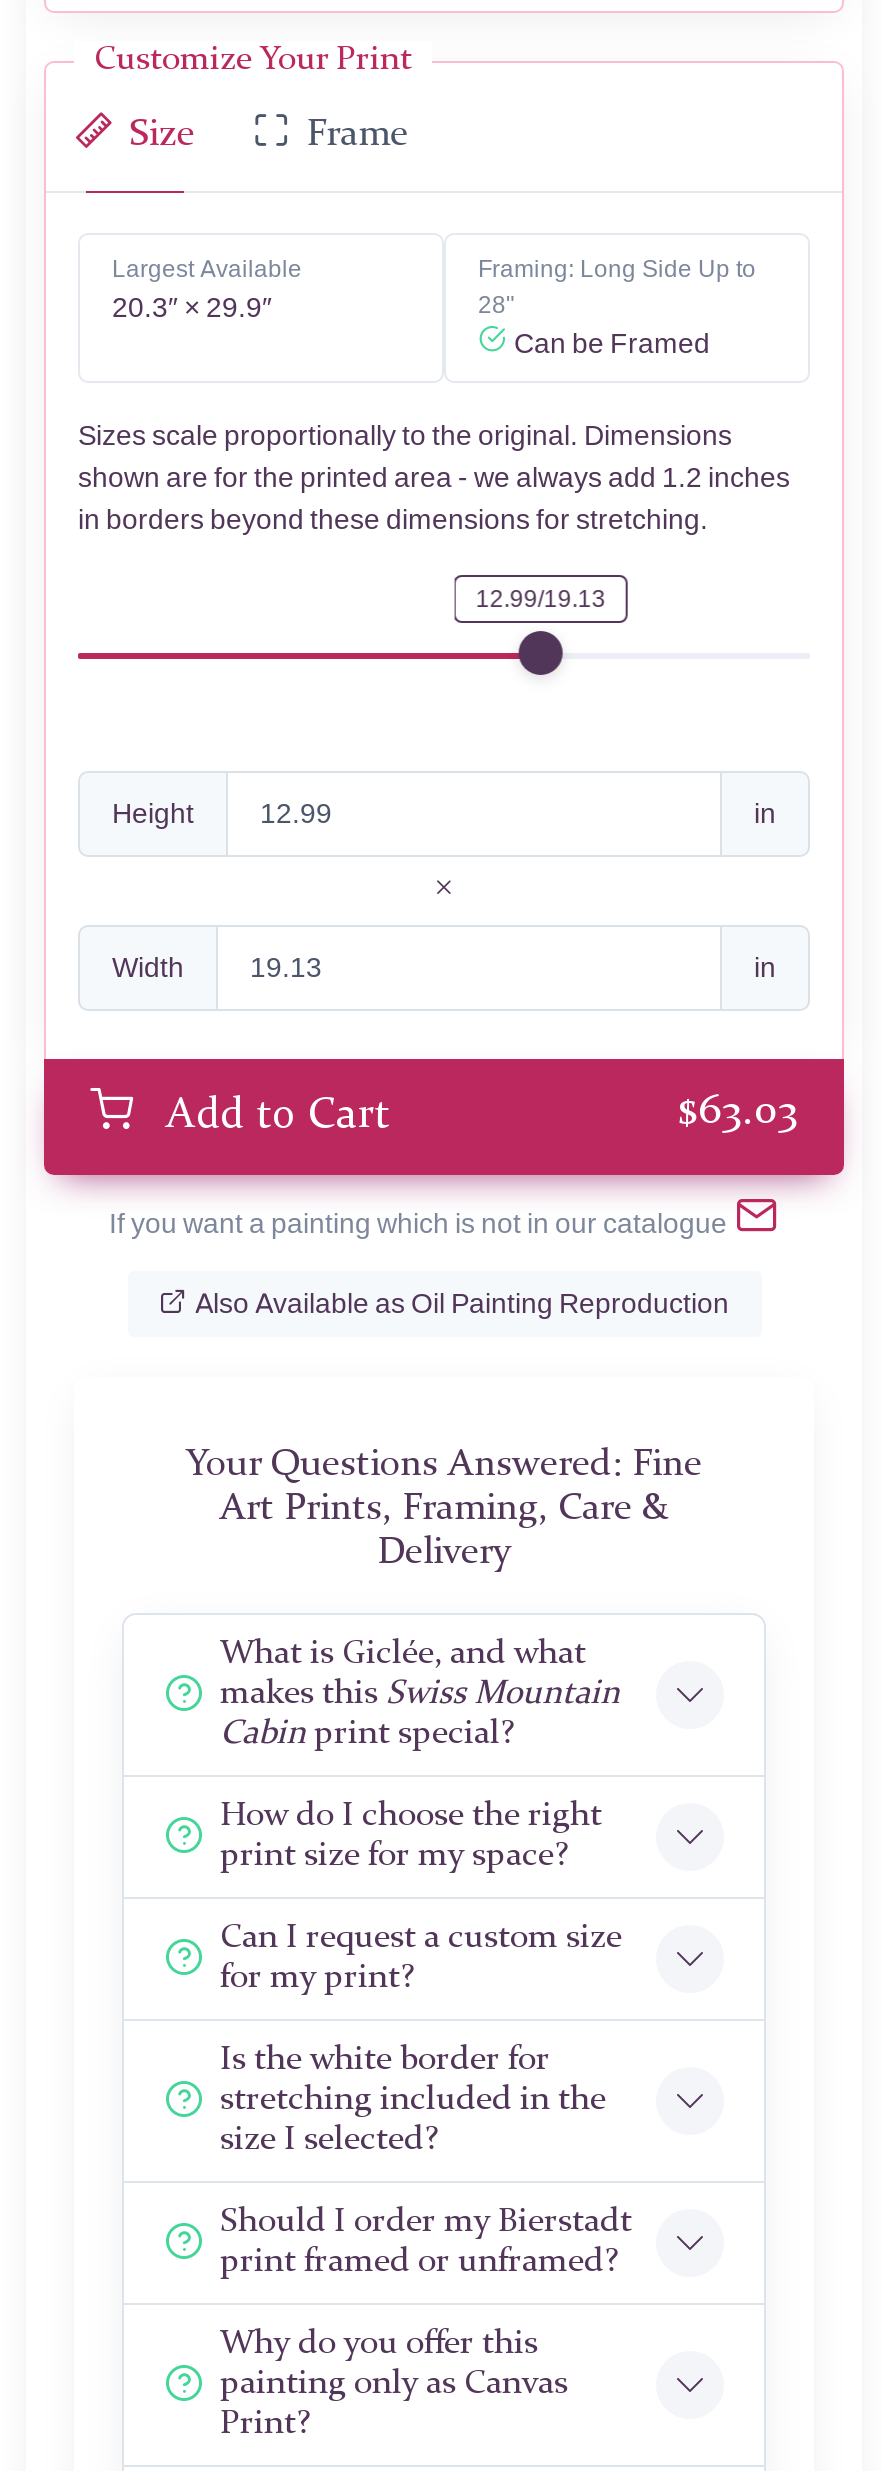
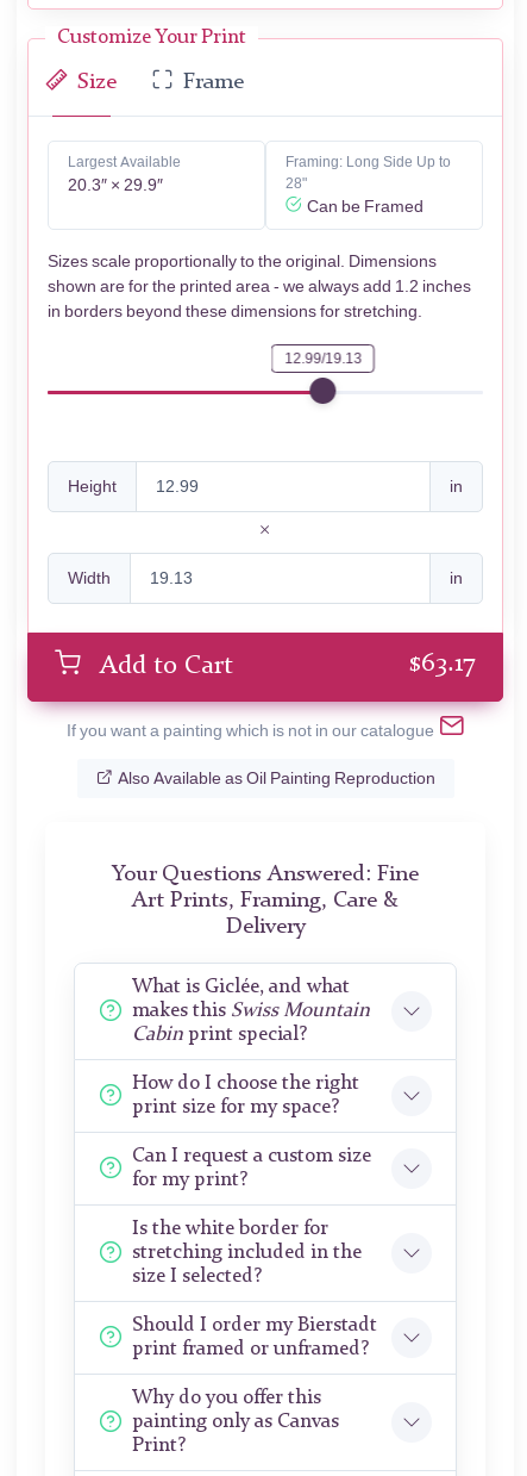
- $63.03
+ $63.17
